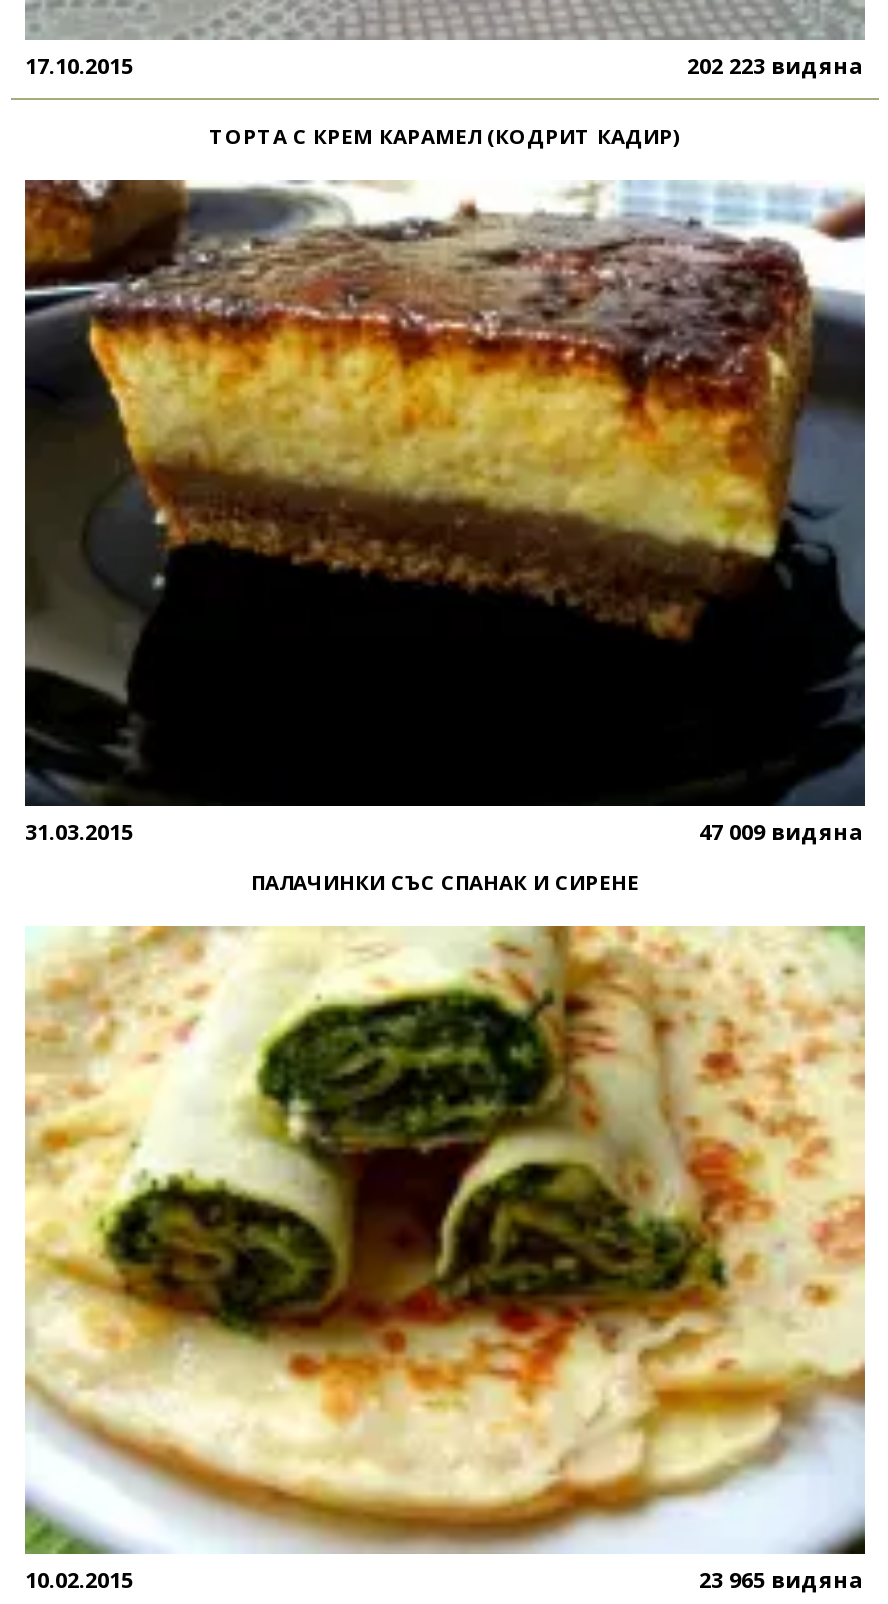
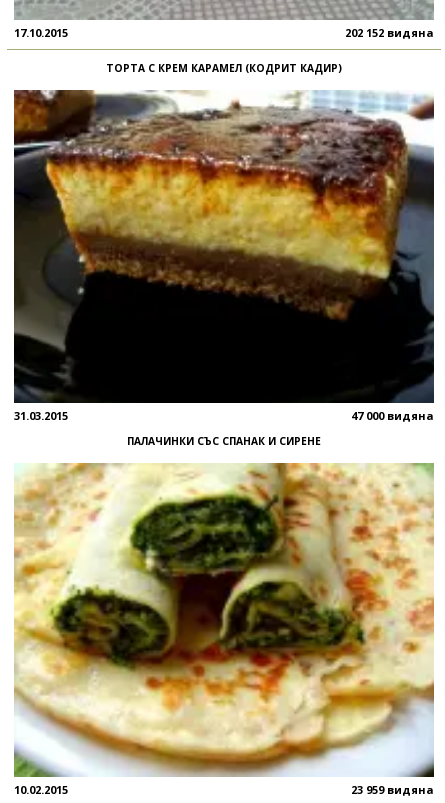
- 202 223 видяна
+ 202 152 видяна

- 47 009 видяна
+ 47 000 видяна

- 23 965 видяна
+ 23 959 видяна
